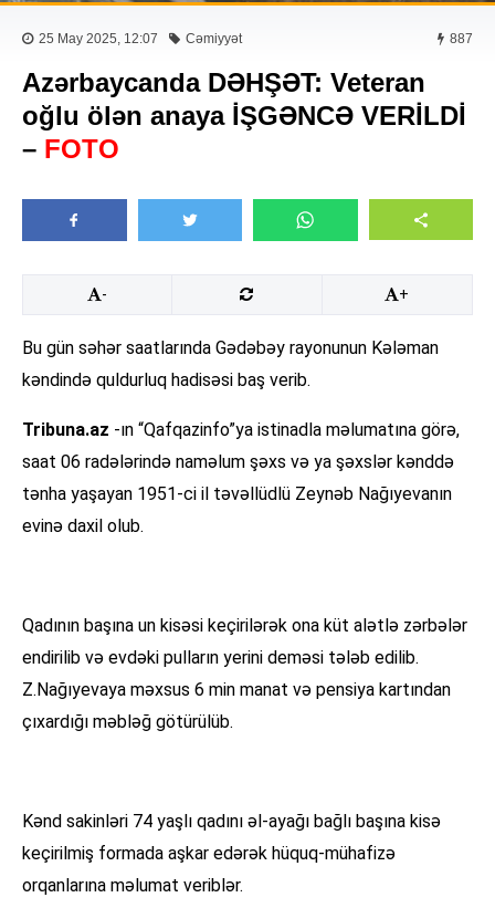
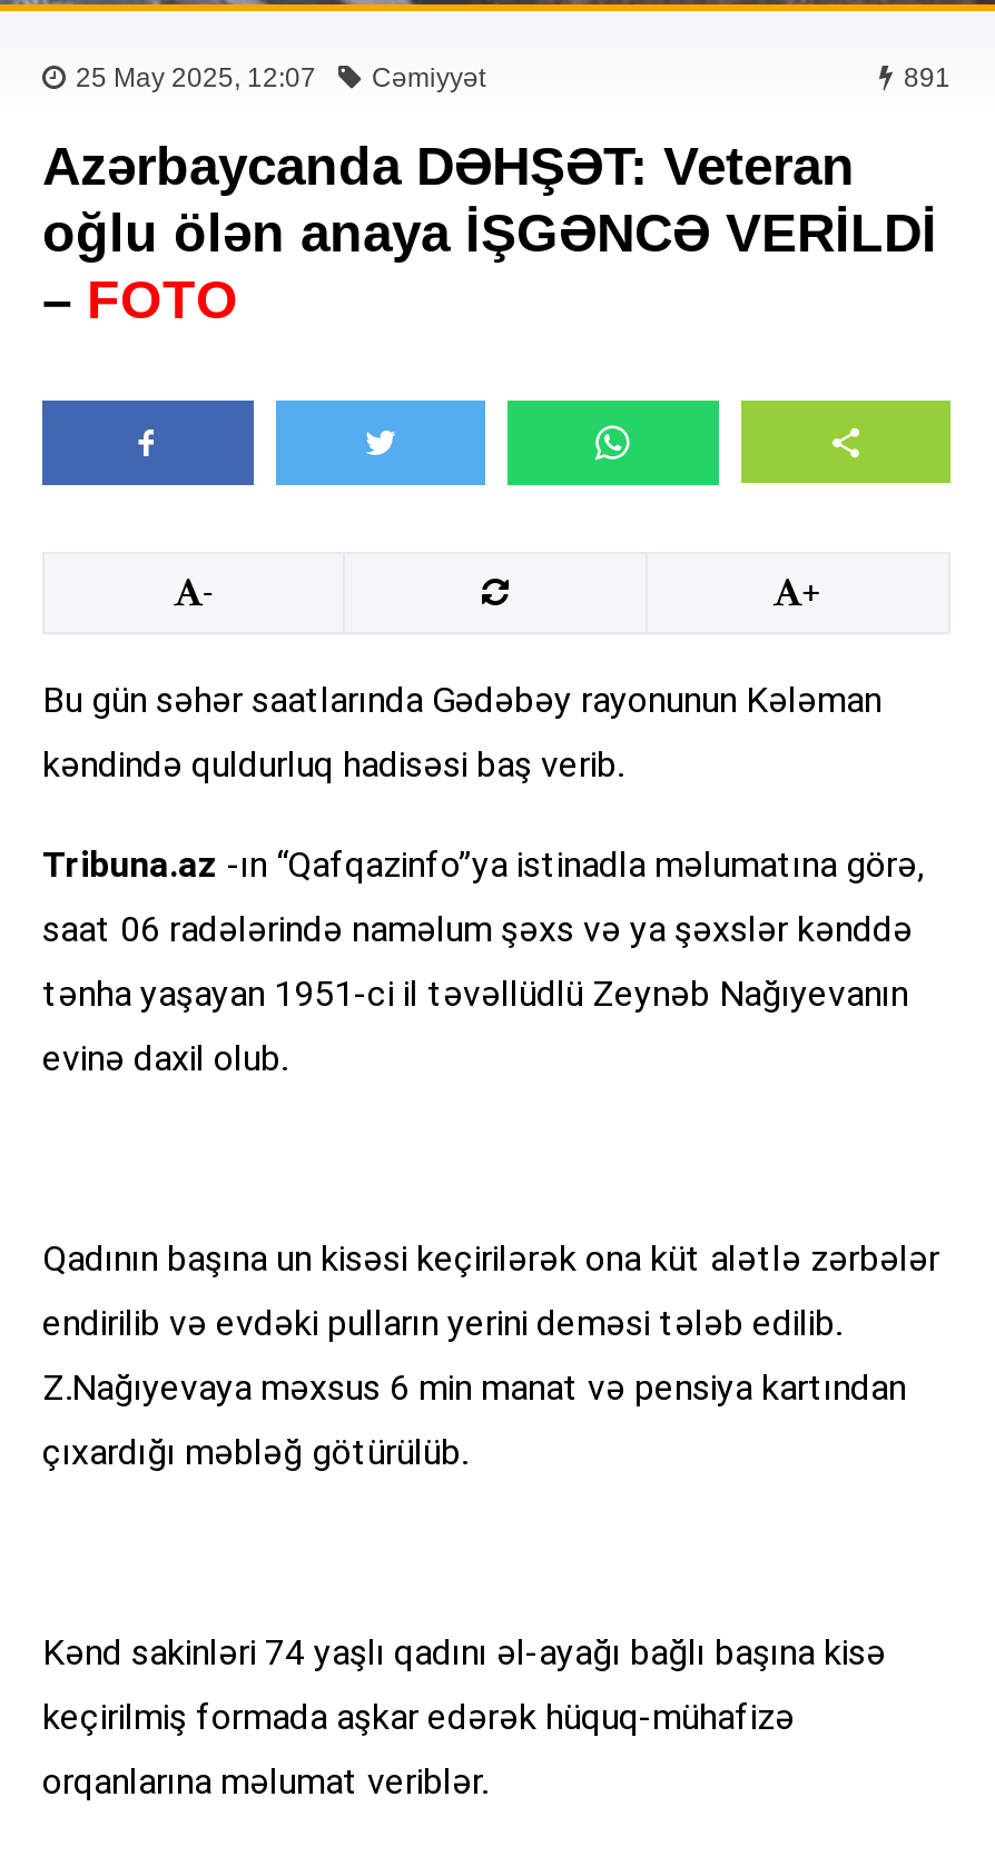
- 887
+ 891
